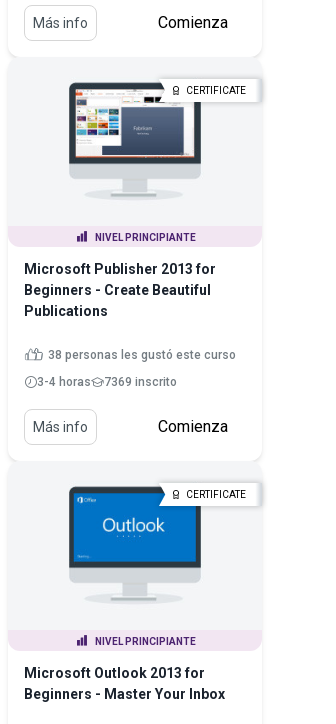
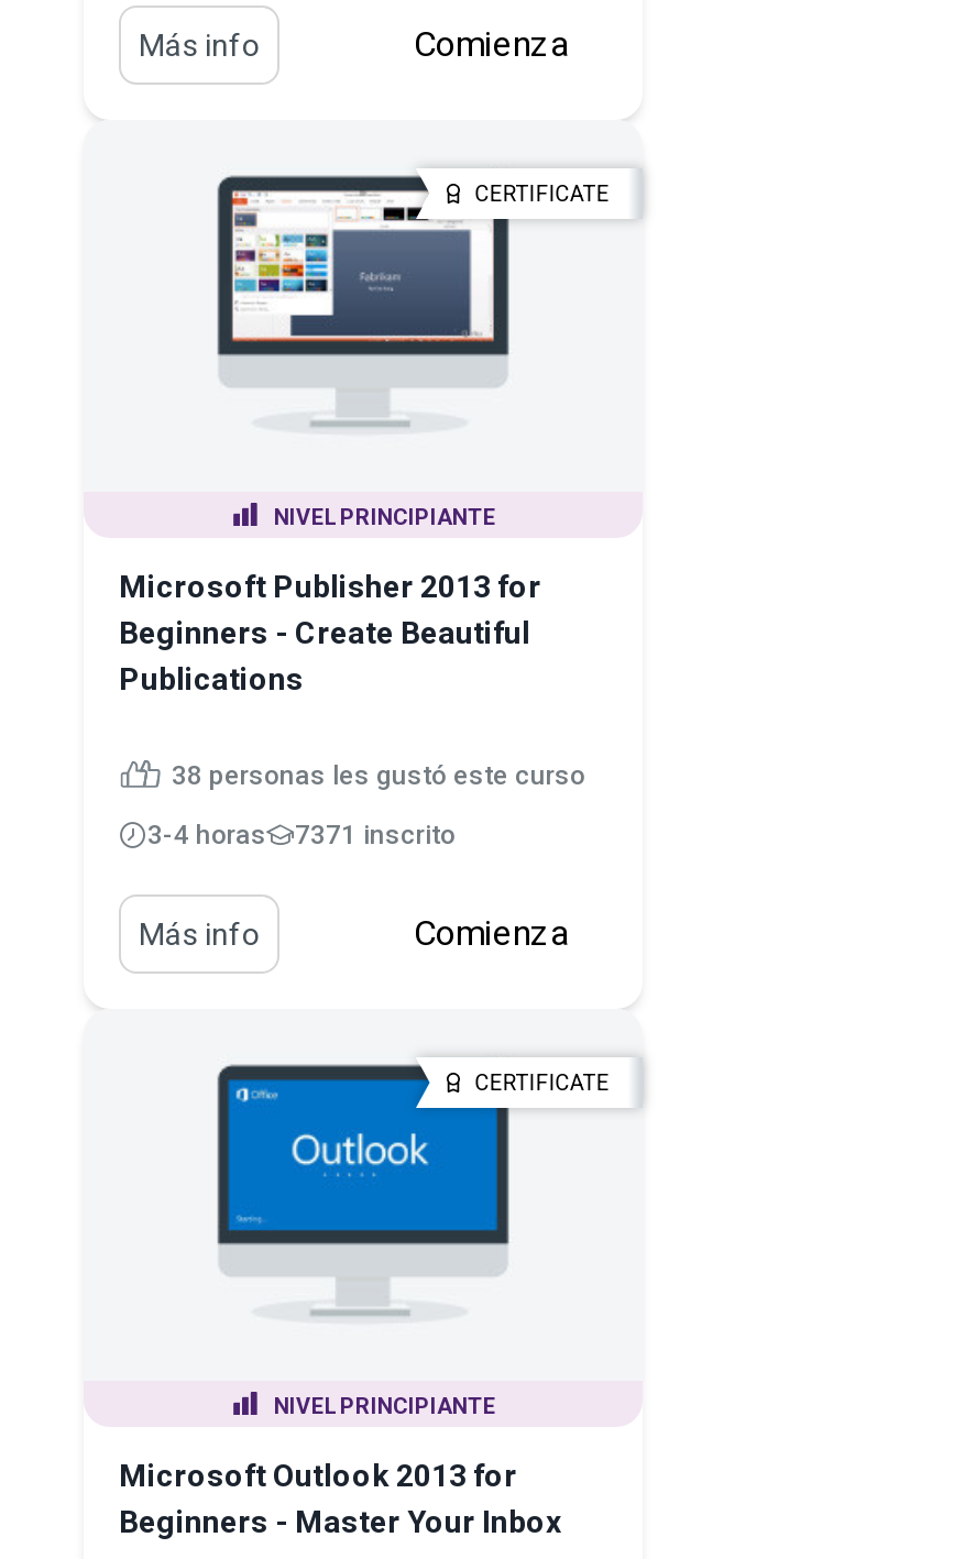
- 3-4 horas 7369 inscrito
+ 3-4 horas 7371 inscrito
